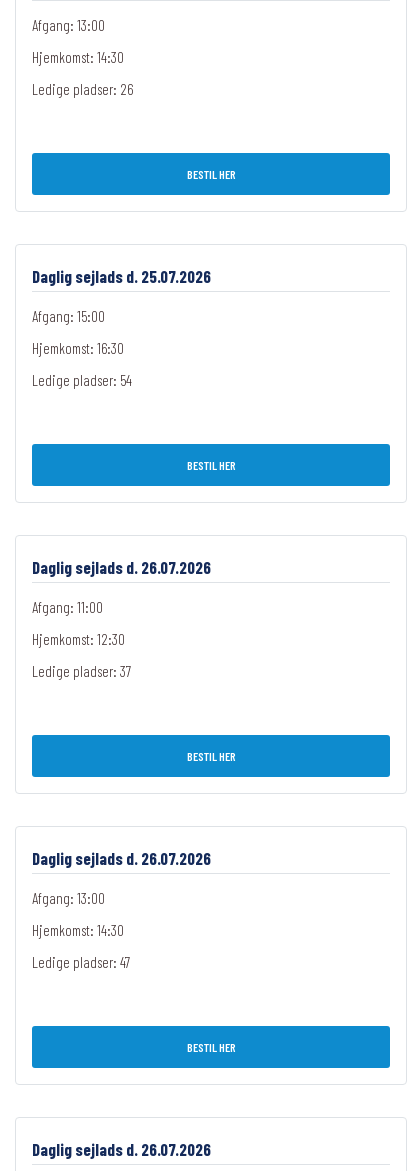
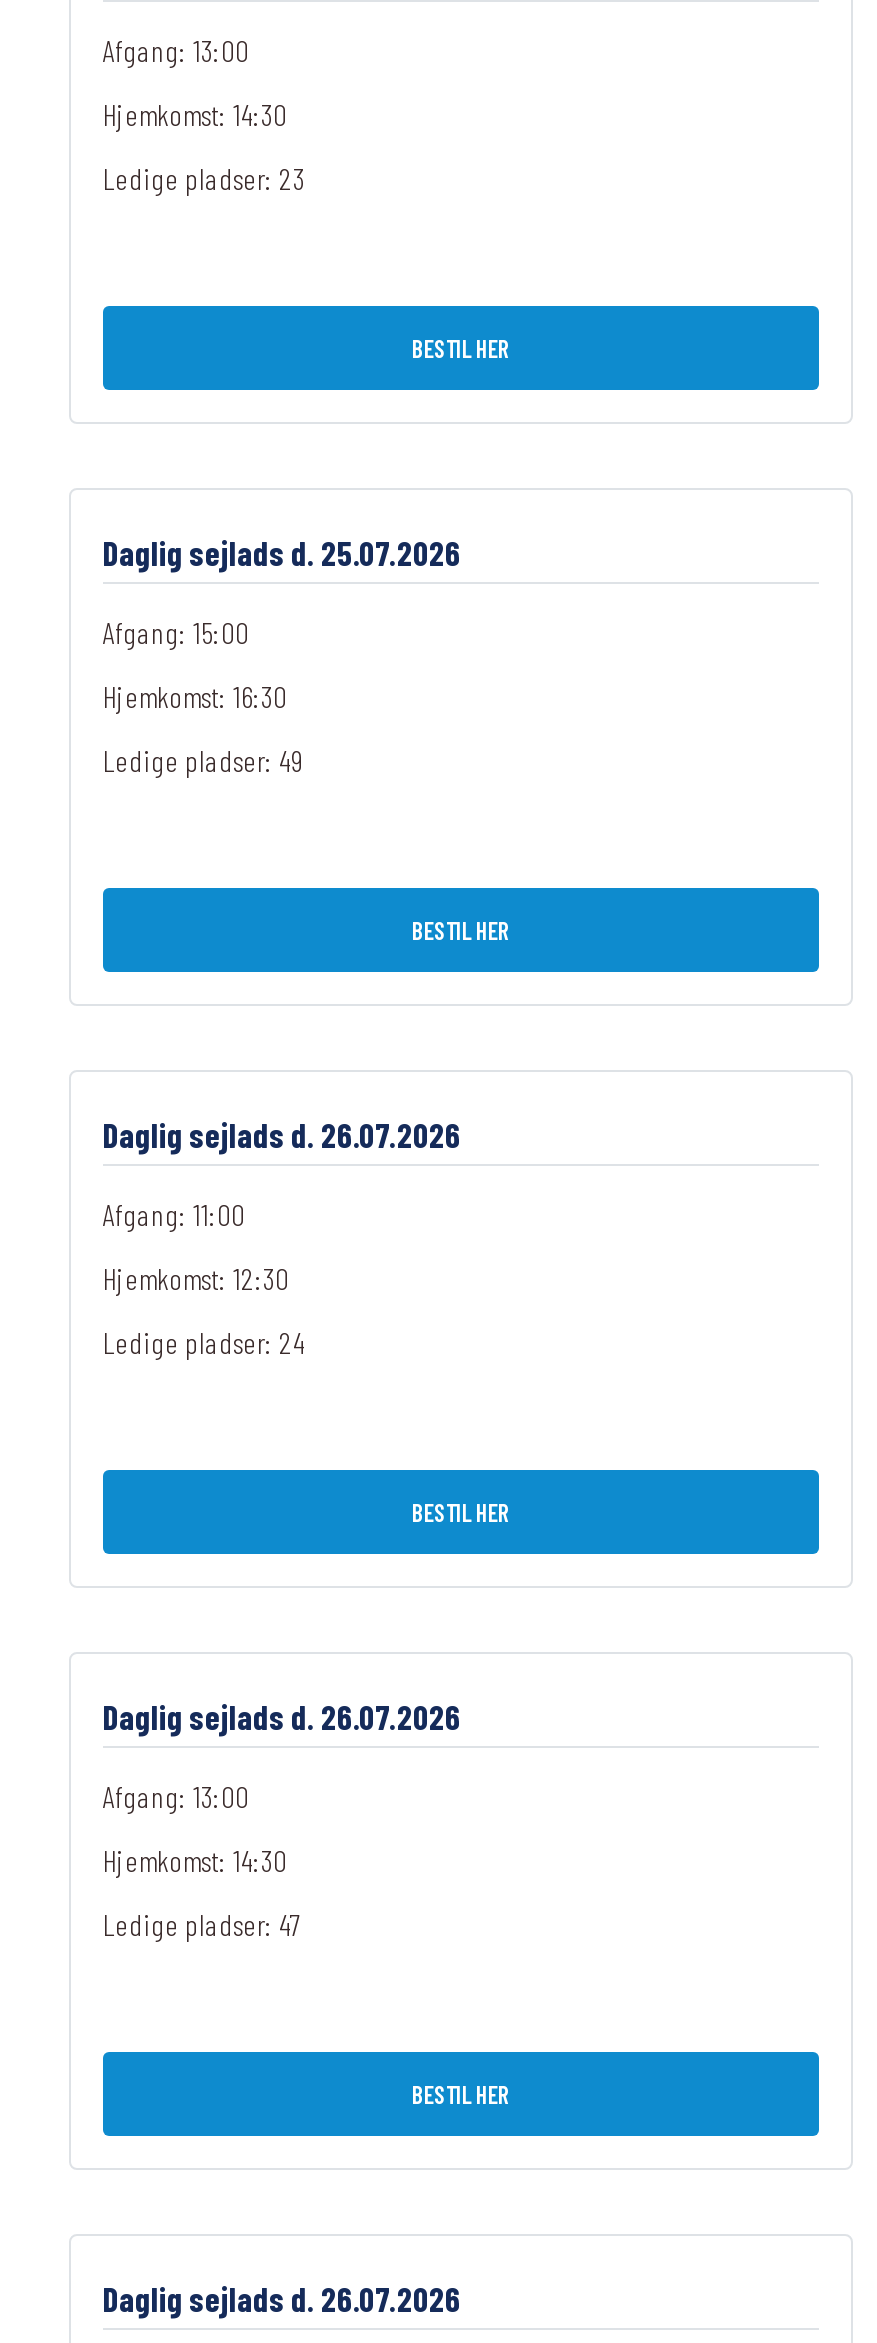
- Ledige pladser: 26
+ Ledige pladser: 23

- Ledige pladser: 54
+ Ledige pladser: 49

- Ledige pladser: 37
+ Ledige pladser: 24
